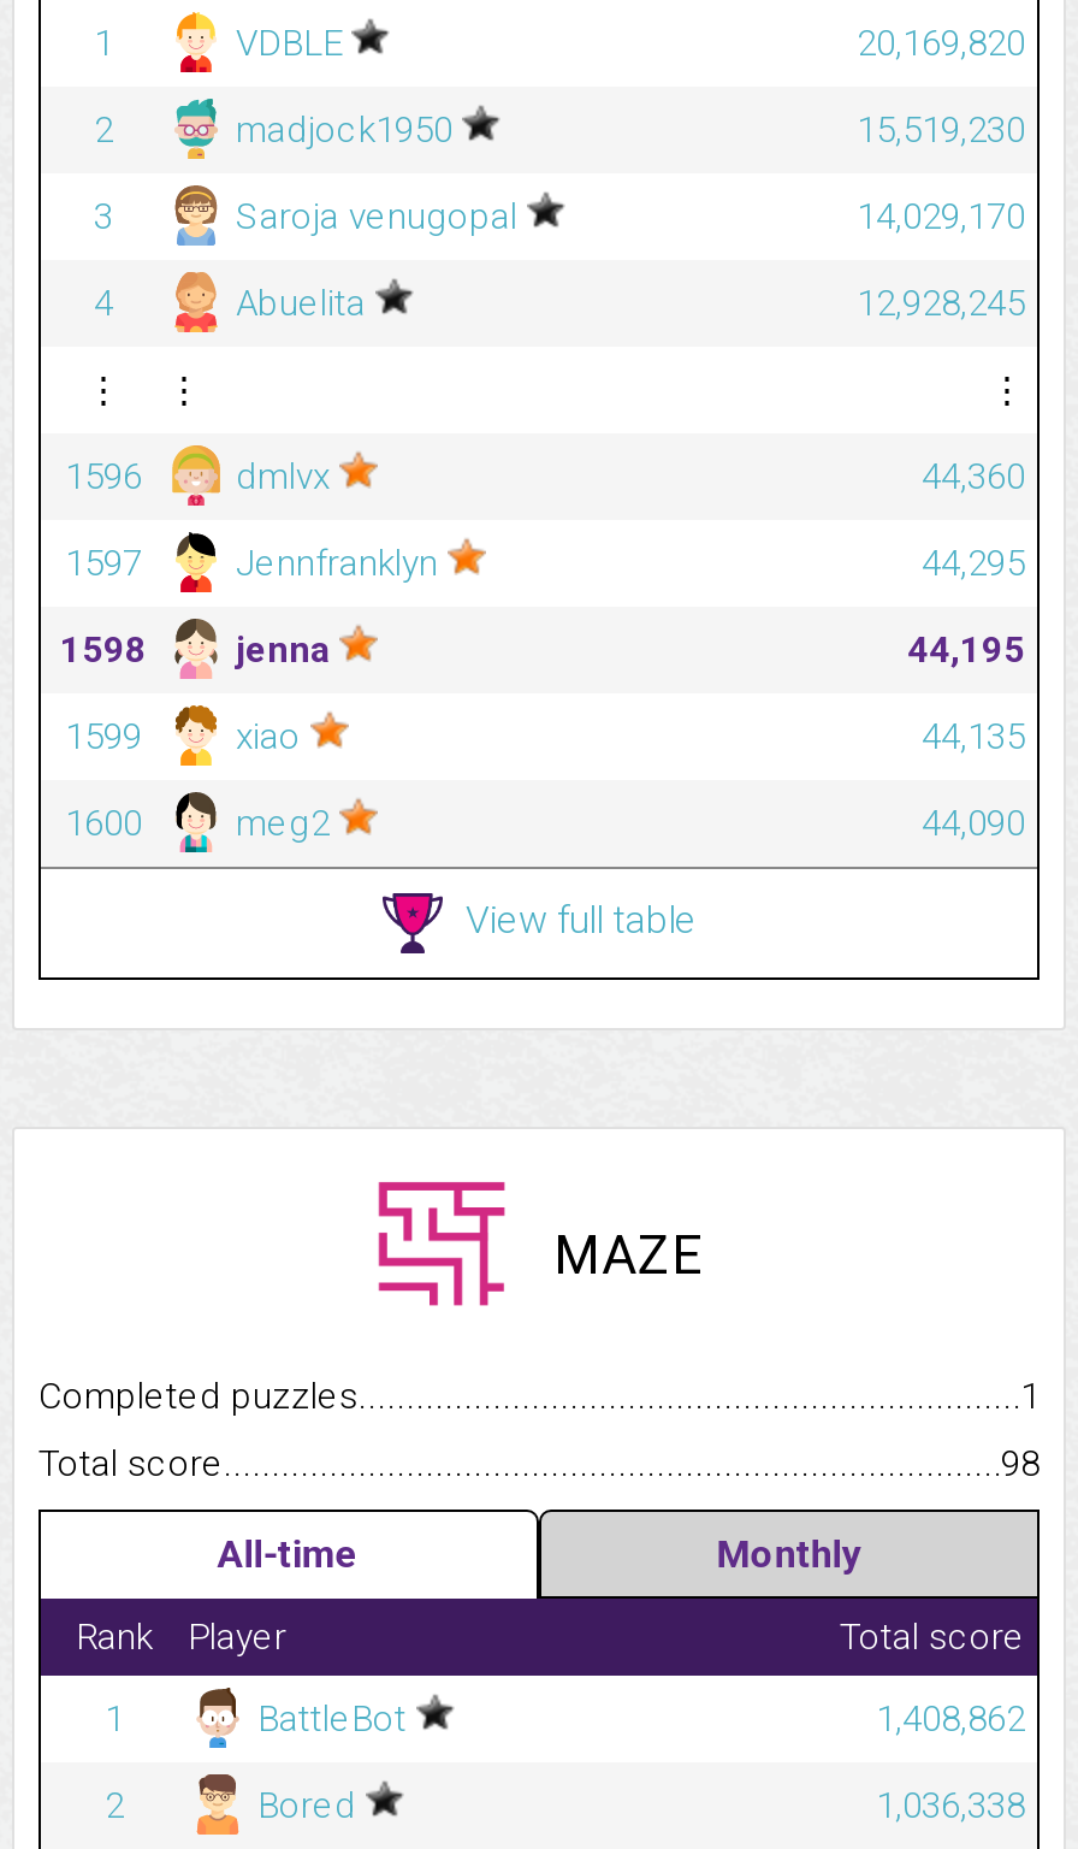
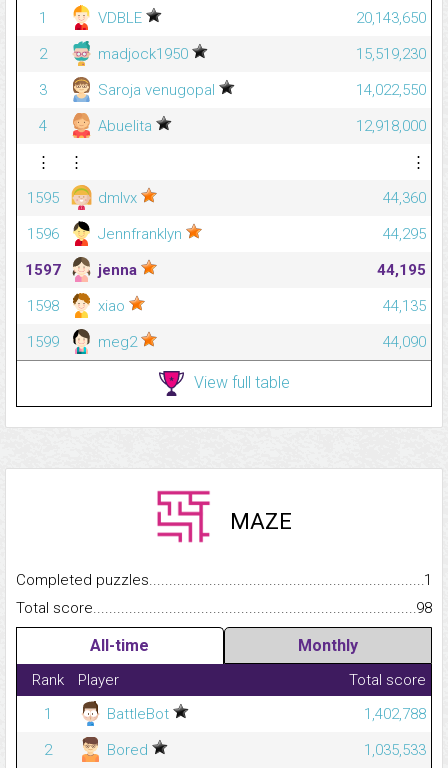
- 20,169,820
+ 20,143,650

- 14,029,170
+ 14,022,550

- 12,928,245
+ 12,918,000

- 1596 dmlvx
+ 1595 dmlvx

- 1597 Jennfranklyn
+ 1596 Jennfranklyn

- 1598 jenna
+ 1597 jenna

- 1599 xiao
+ 1598 xiao

- 1600 meg2
+ 1599 meg2

- 1,408,862
+ 1,402,788

- 1,036,338
+ 1,035,533
